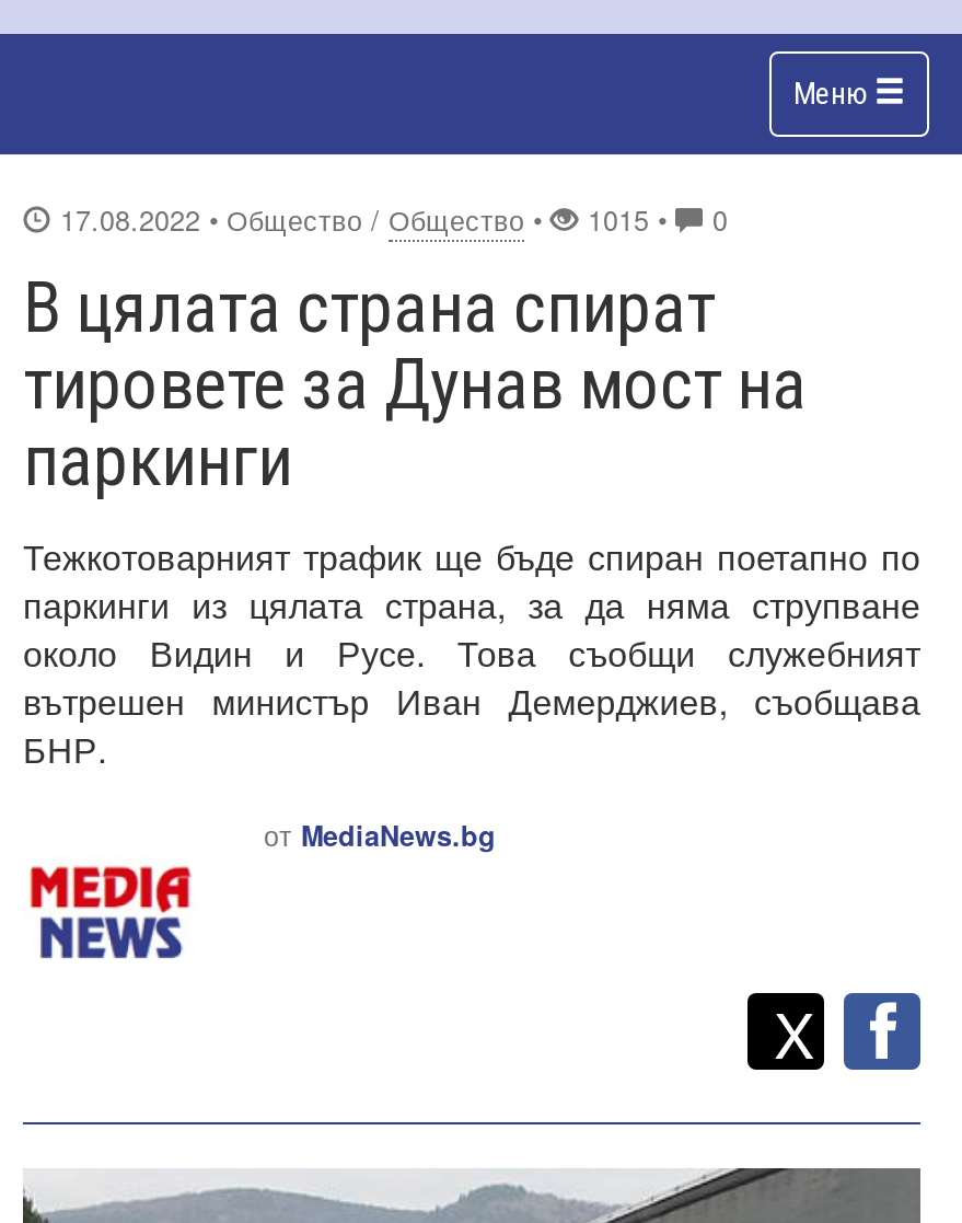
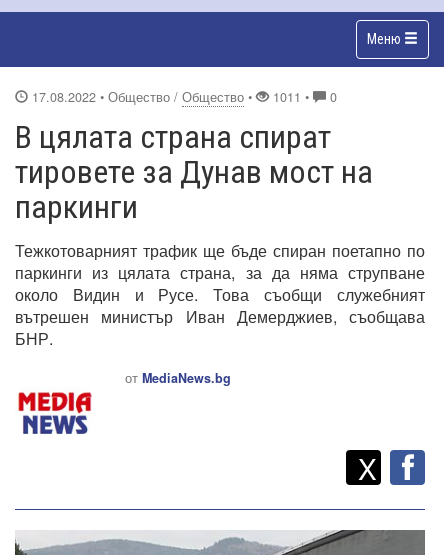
- 17.08.2022 • Общество / Общество • 1015 • 0
+ 17.08.2022 • Общество / Общество • 1011 • 0
